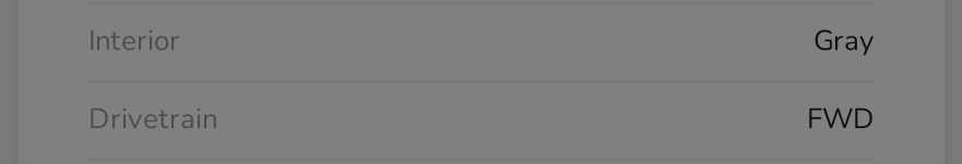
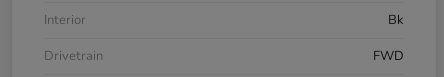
- Gray
+ Bk
